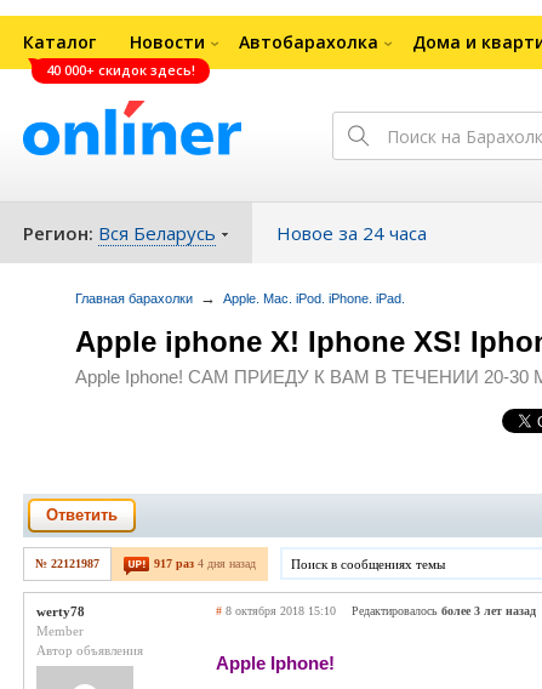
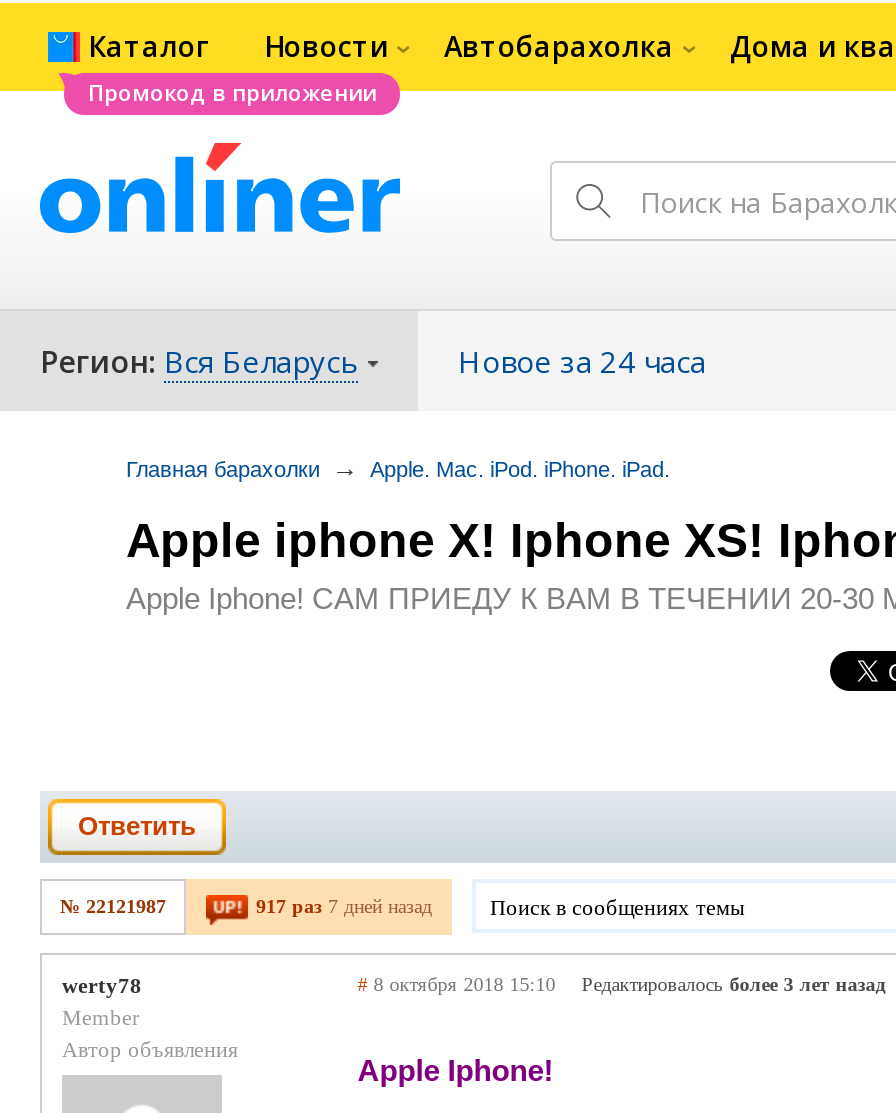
- 40 000+ скидок здесь!
+ Промокод в приложении

- 917 раз 4 дня назад
+ 917 раз 7 дней назад
